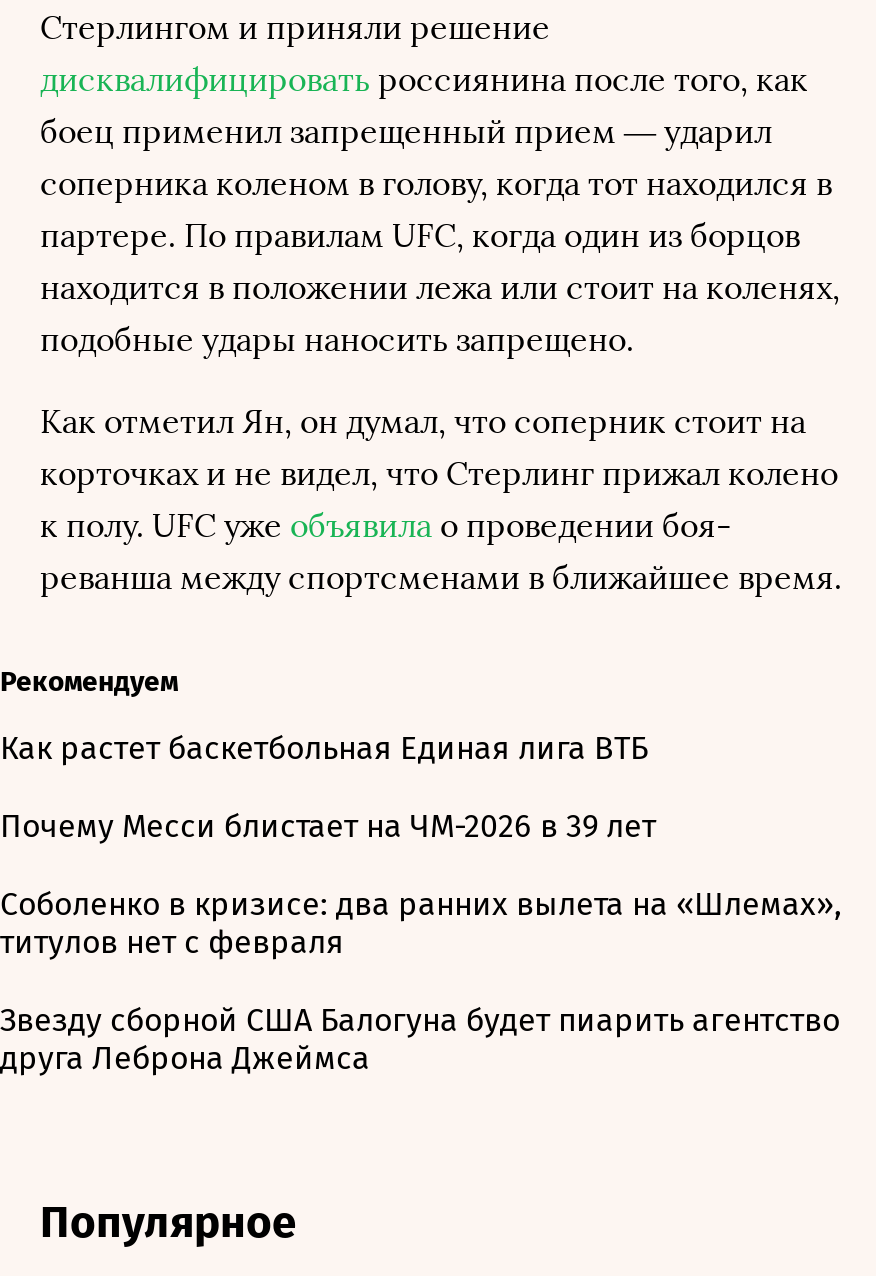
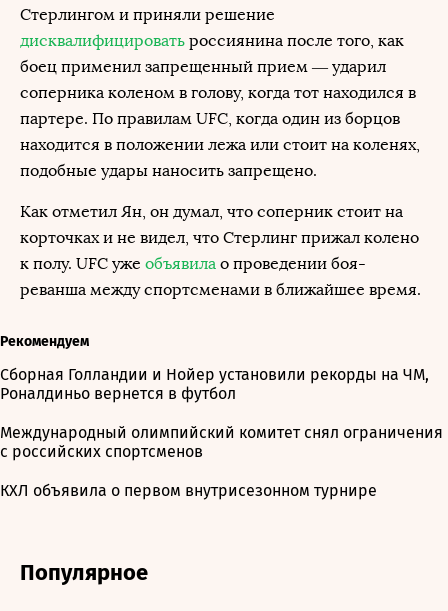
- Как растет баскетбольная Единая лига ВТБ
- Почему Месси блистает на ЧМ-2026 в 39 лет
- Соболенко в кризисе: два ранних вылета на «Шлемах»,
- титулов нет с февраля
- Звезду сборной США Балогуна будет пиарить агентство
- друга Леброна Джеймса
+ Сборная Голландии и Нойер установили рекорды на ЧМ,
+ Роналдиньо вернется в футбол
+ Международный олимпийский комитет снял ограничения
+ с российских спортсменов
+ КХЛ объявила о первом внутрисезонном турнире
